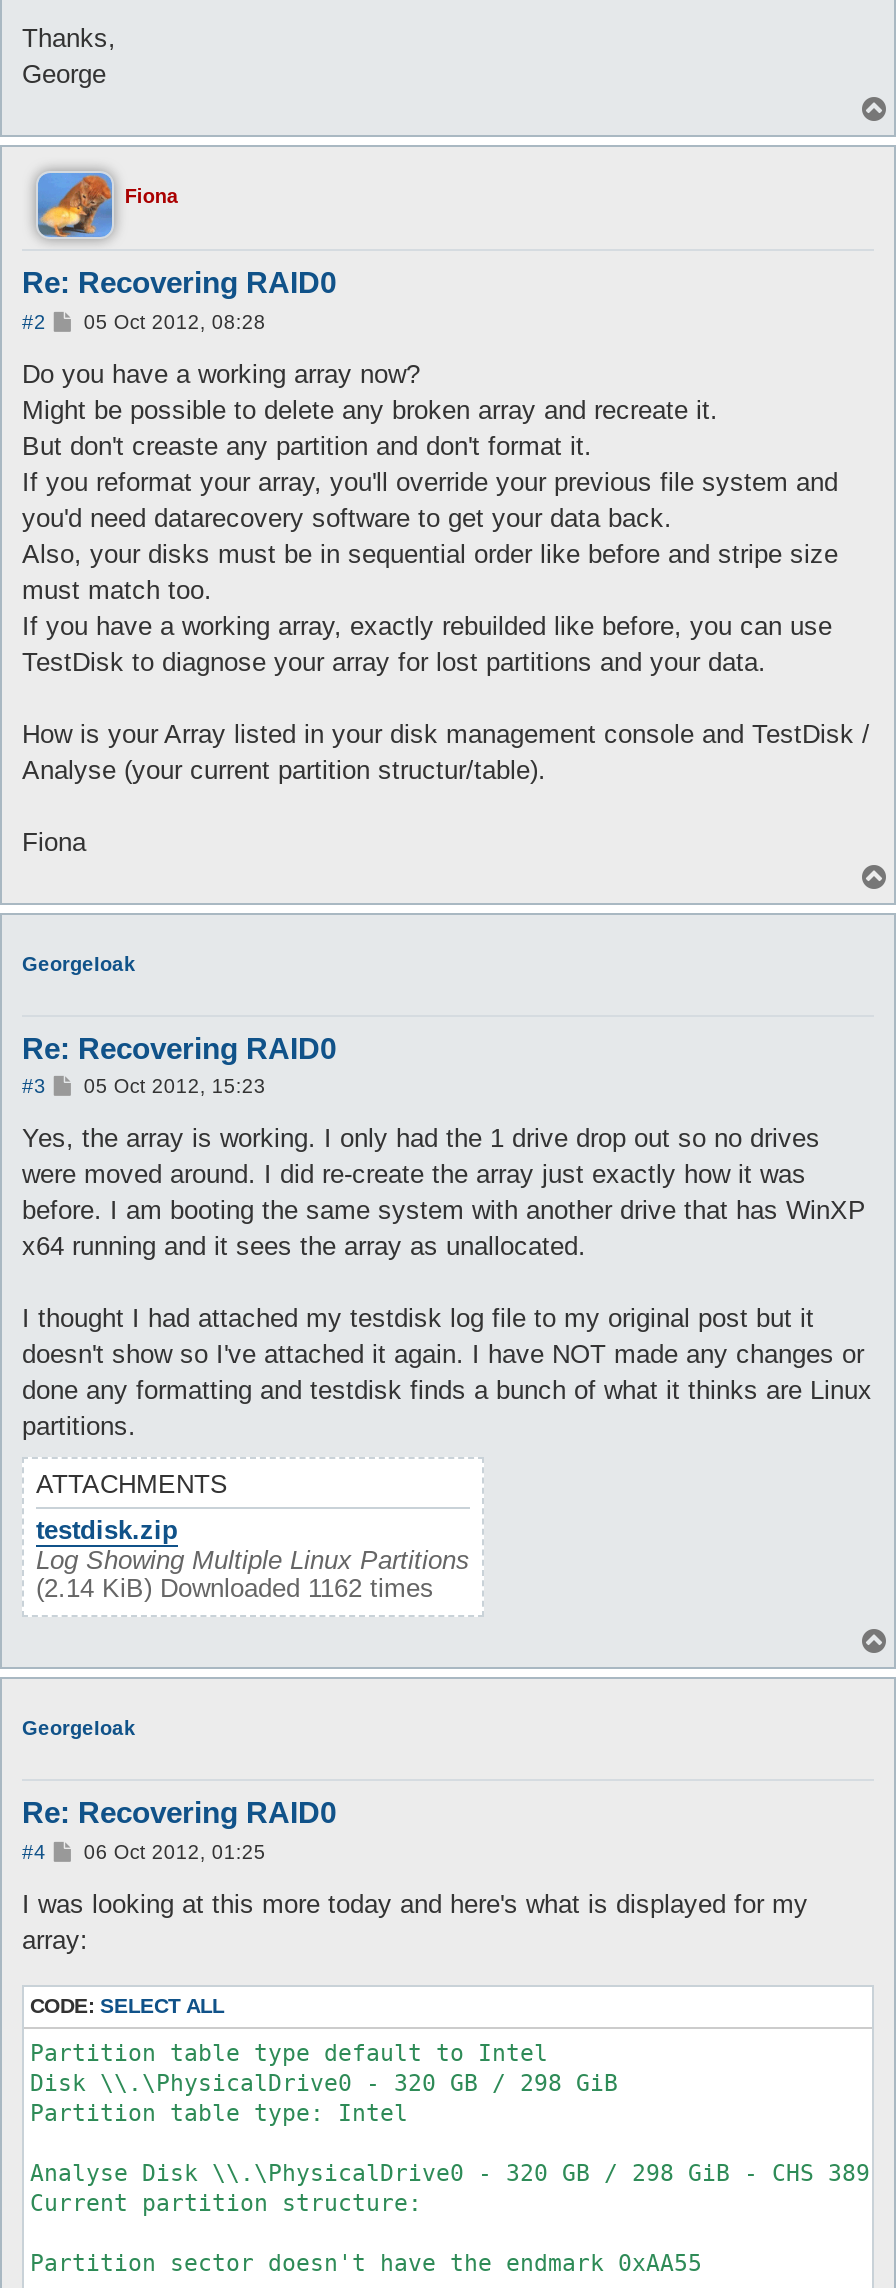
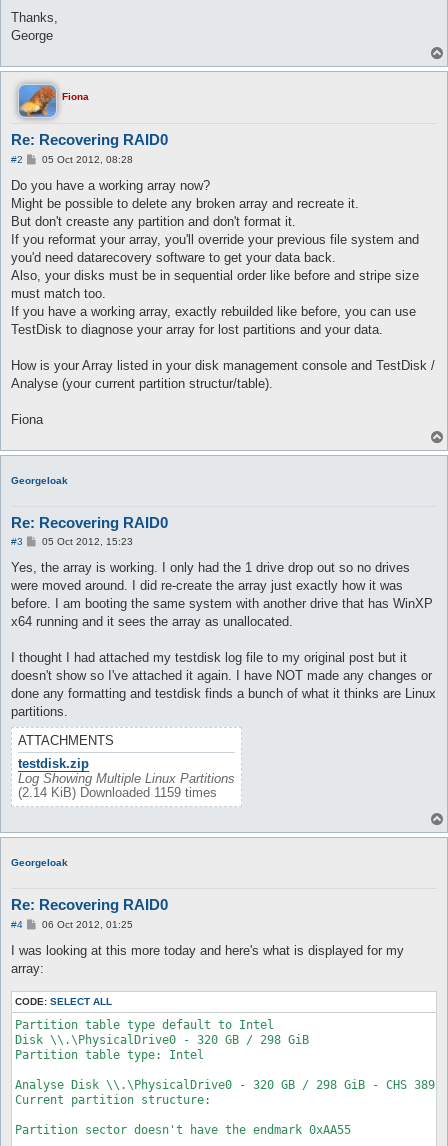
- (2.14 KiB) Downloaded 1162 times
+ (2.14 KiB) Downloaded 1159 times
